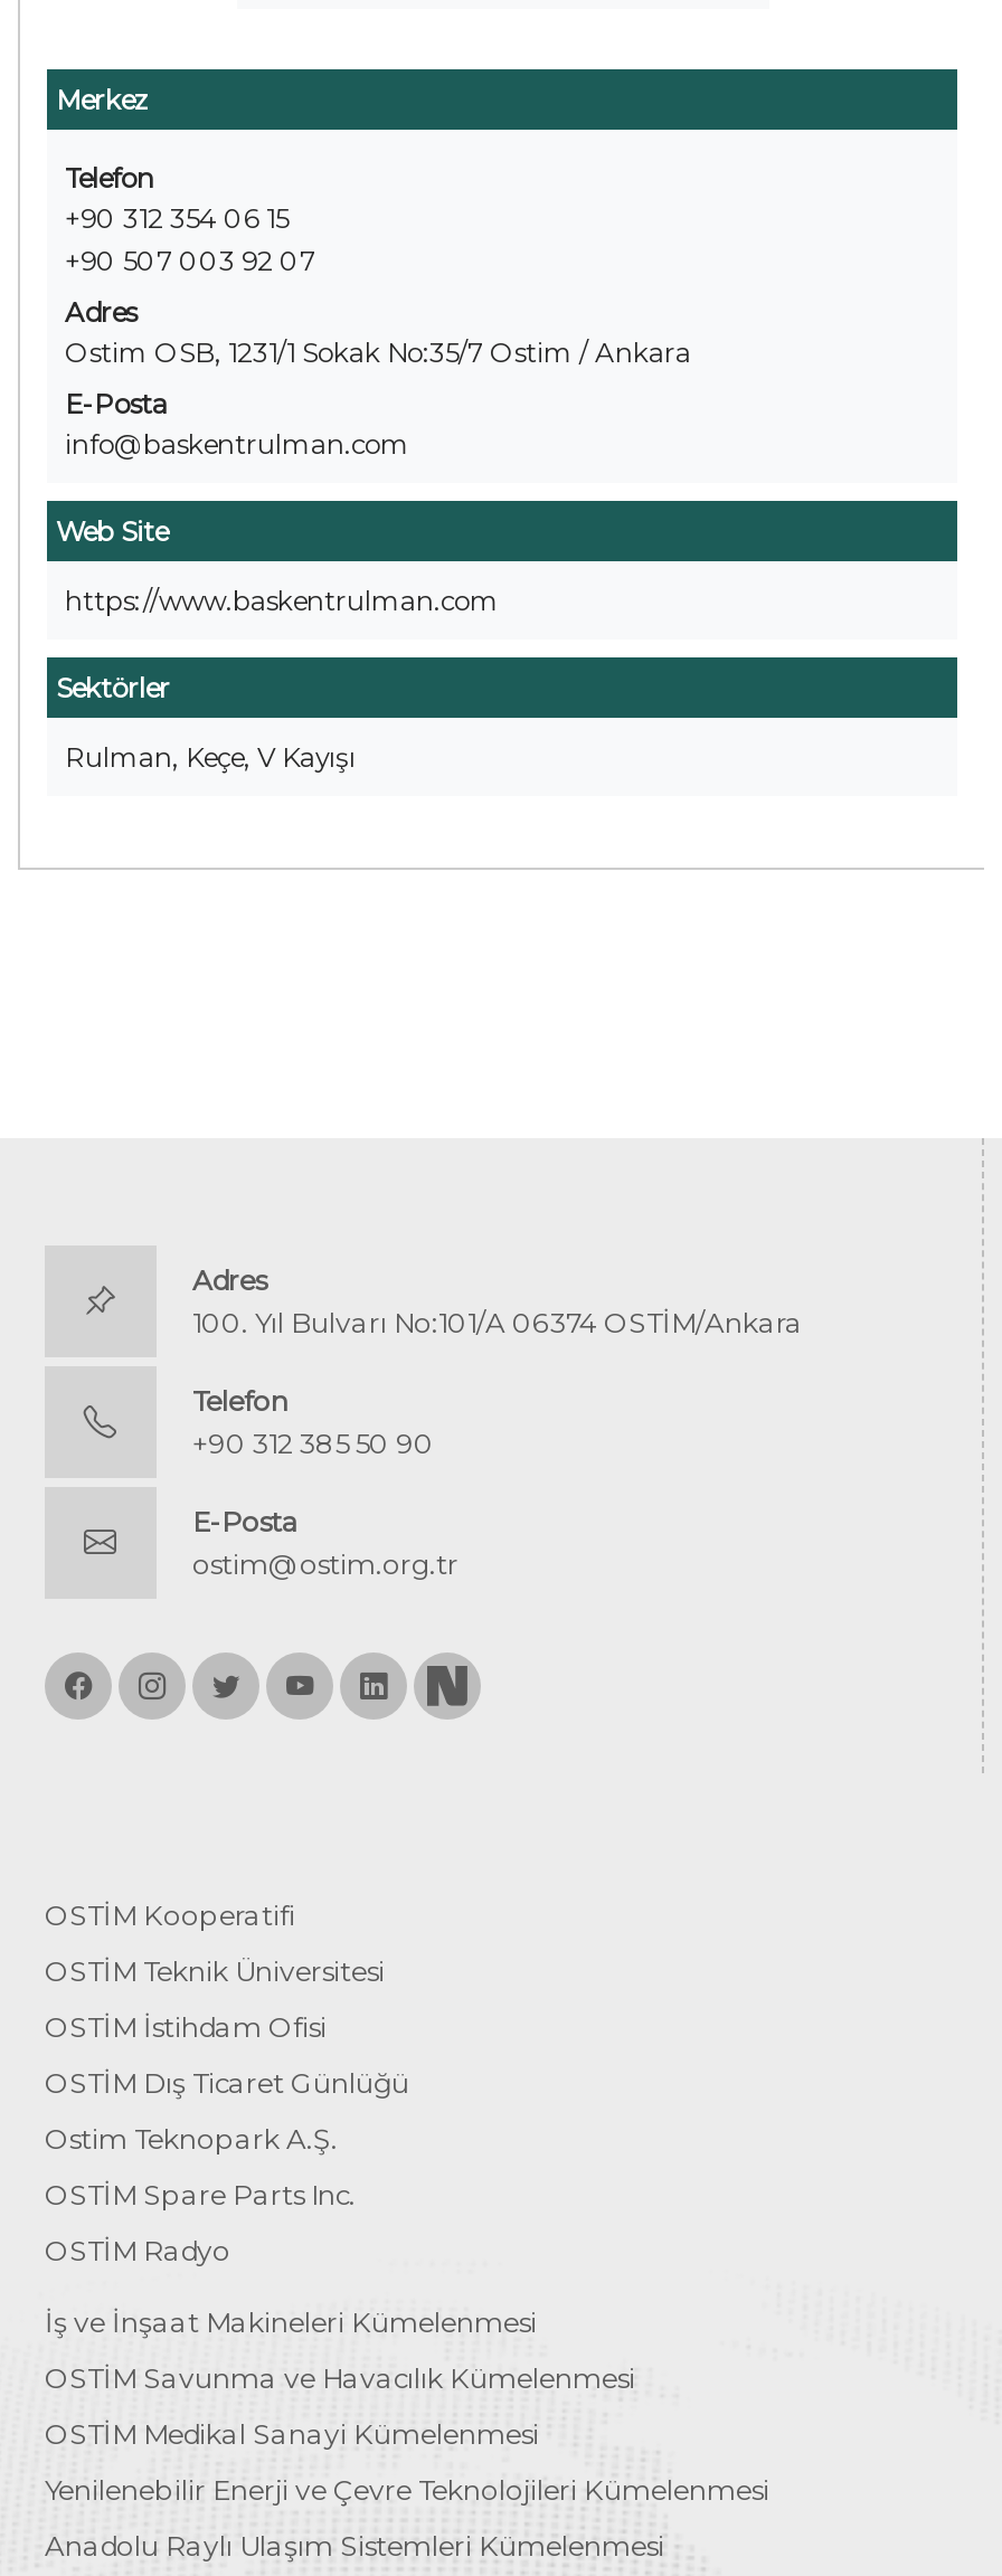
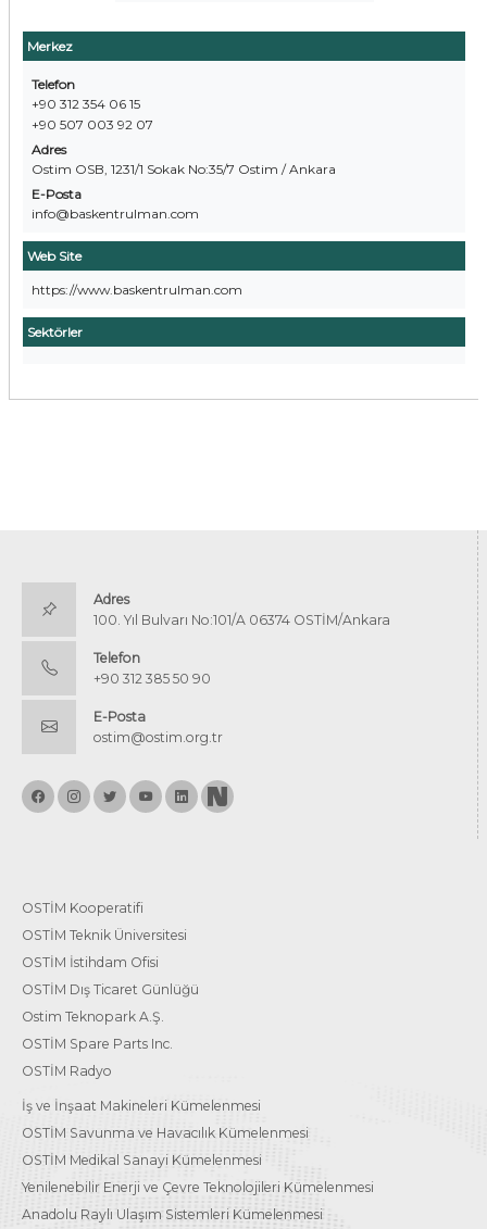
- Rulman, Keçe, V Kayışı
